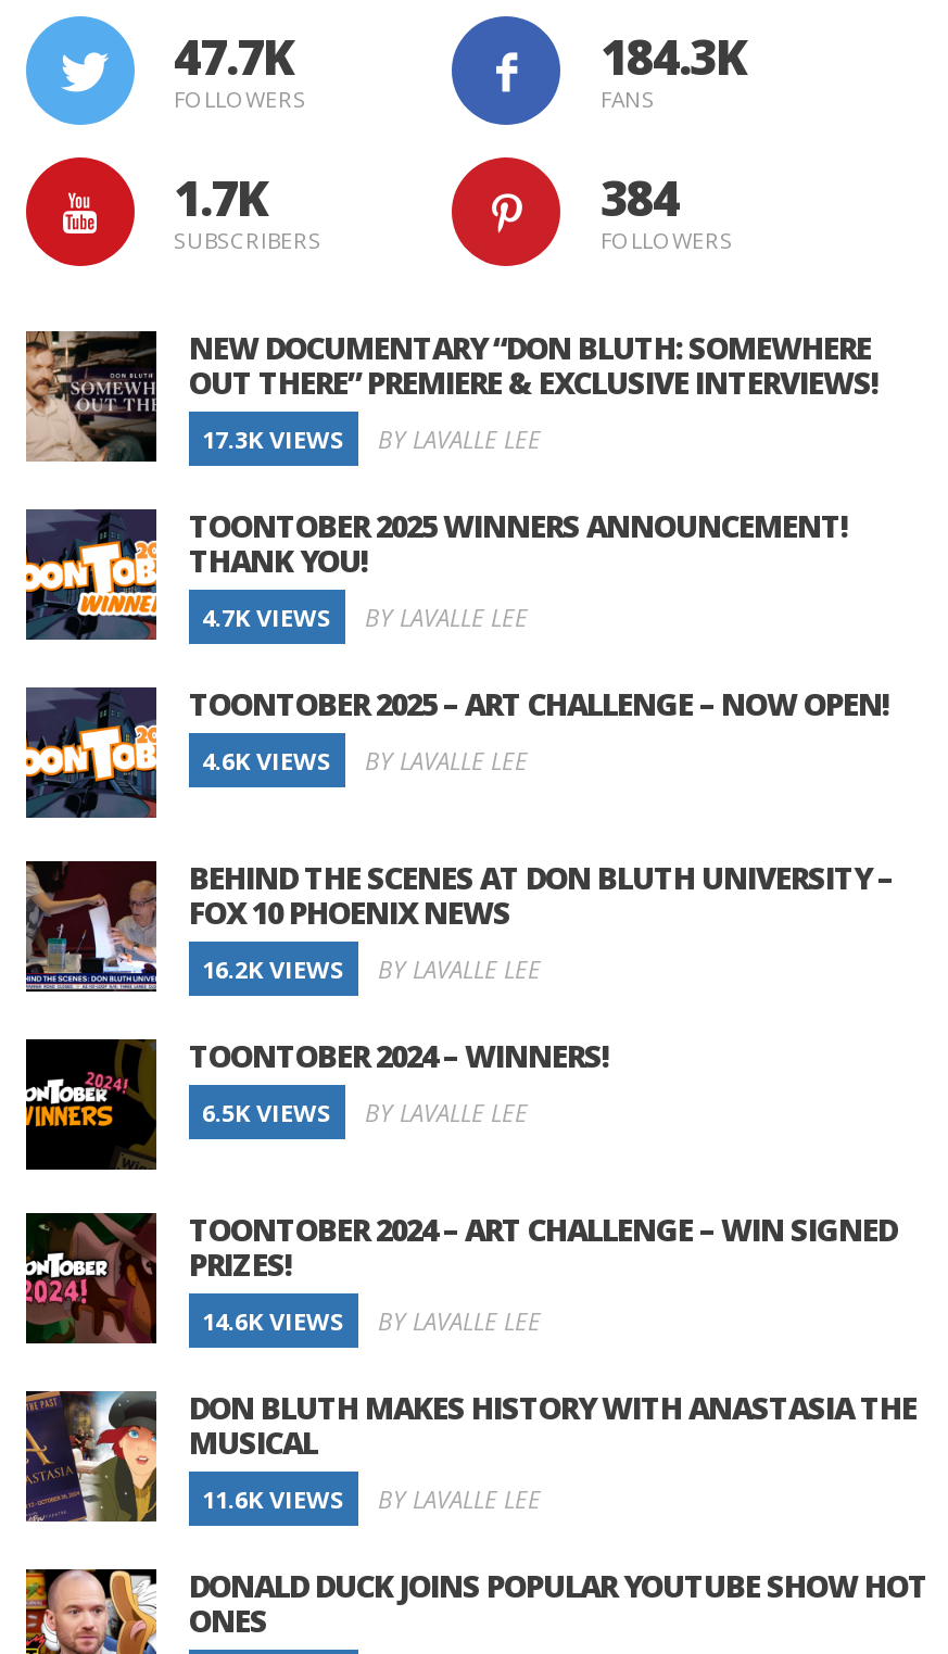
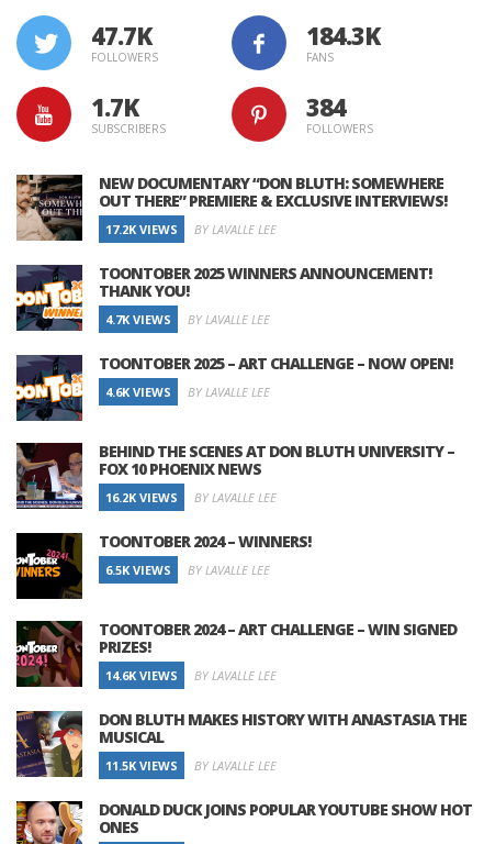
- 17.3K VIEWS BY LAVALLE LEE
+ 17.2K VIEWS BY LAVALLE LEE

- 11.6K VIEWS BY LAVALLE LEE
+ 11.5K VIEWS BY LAVALLE LEE
